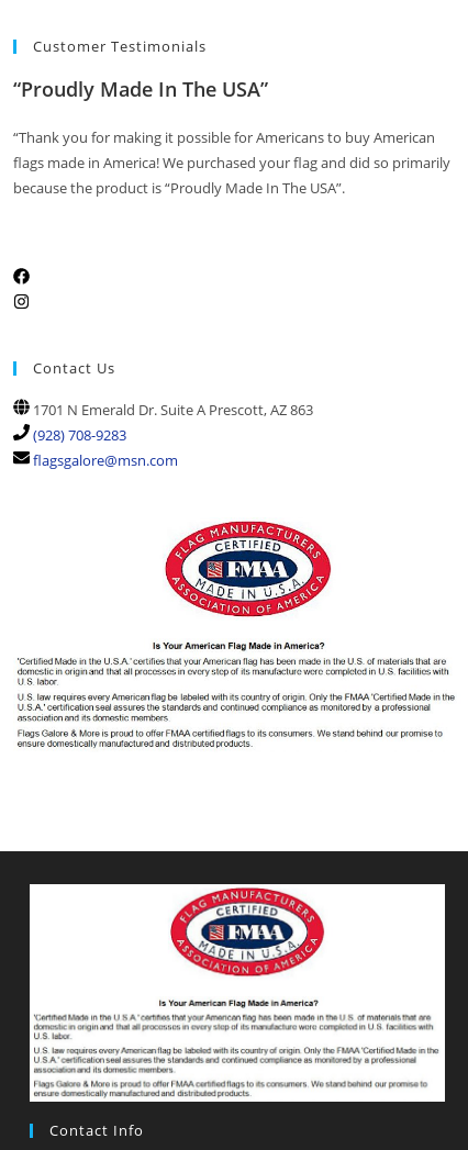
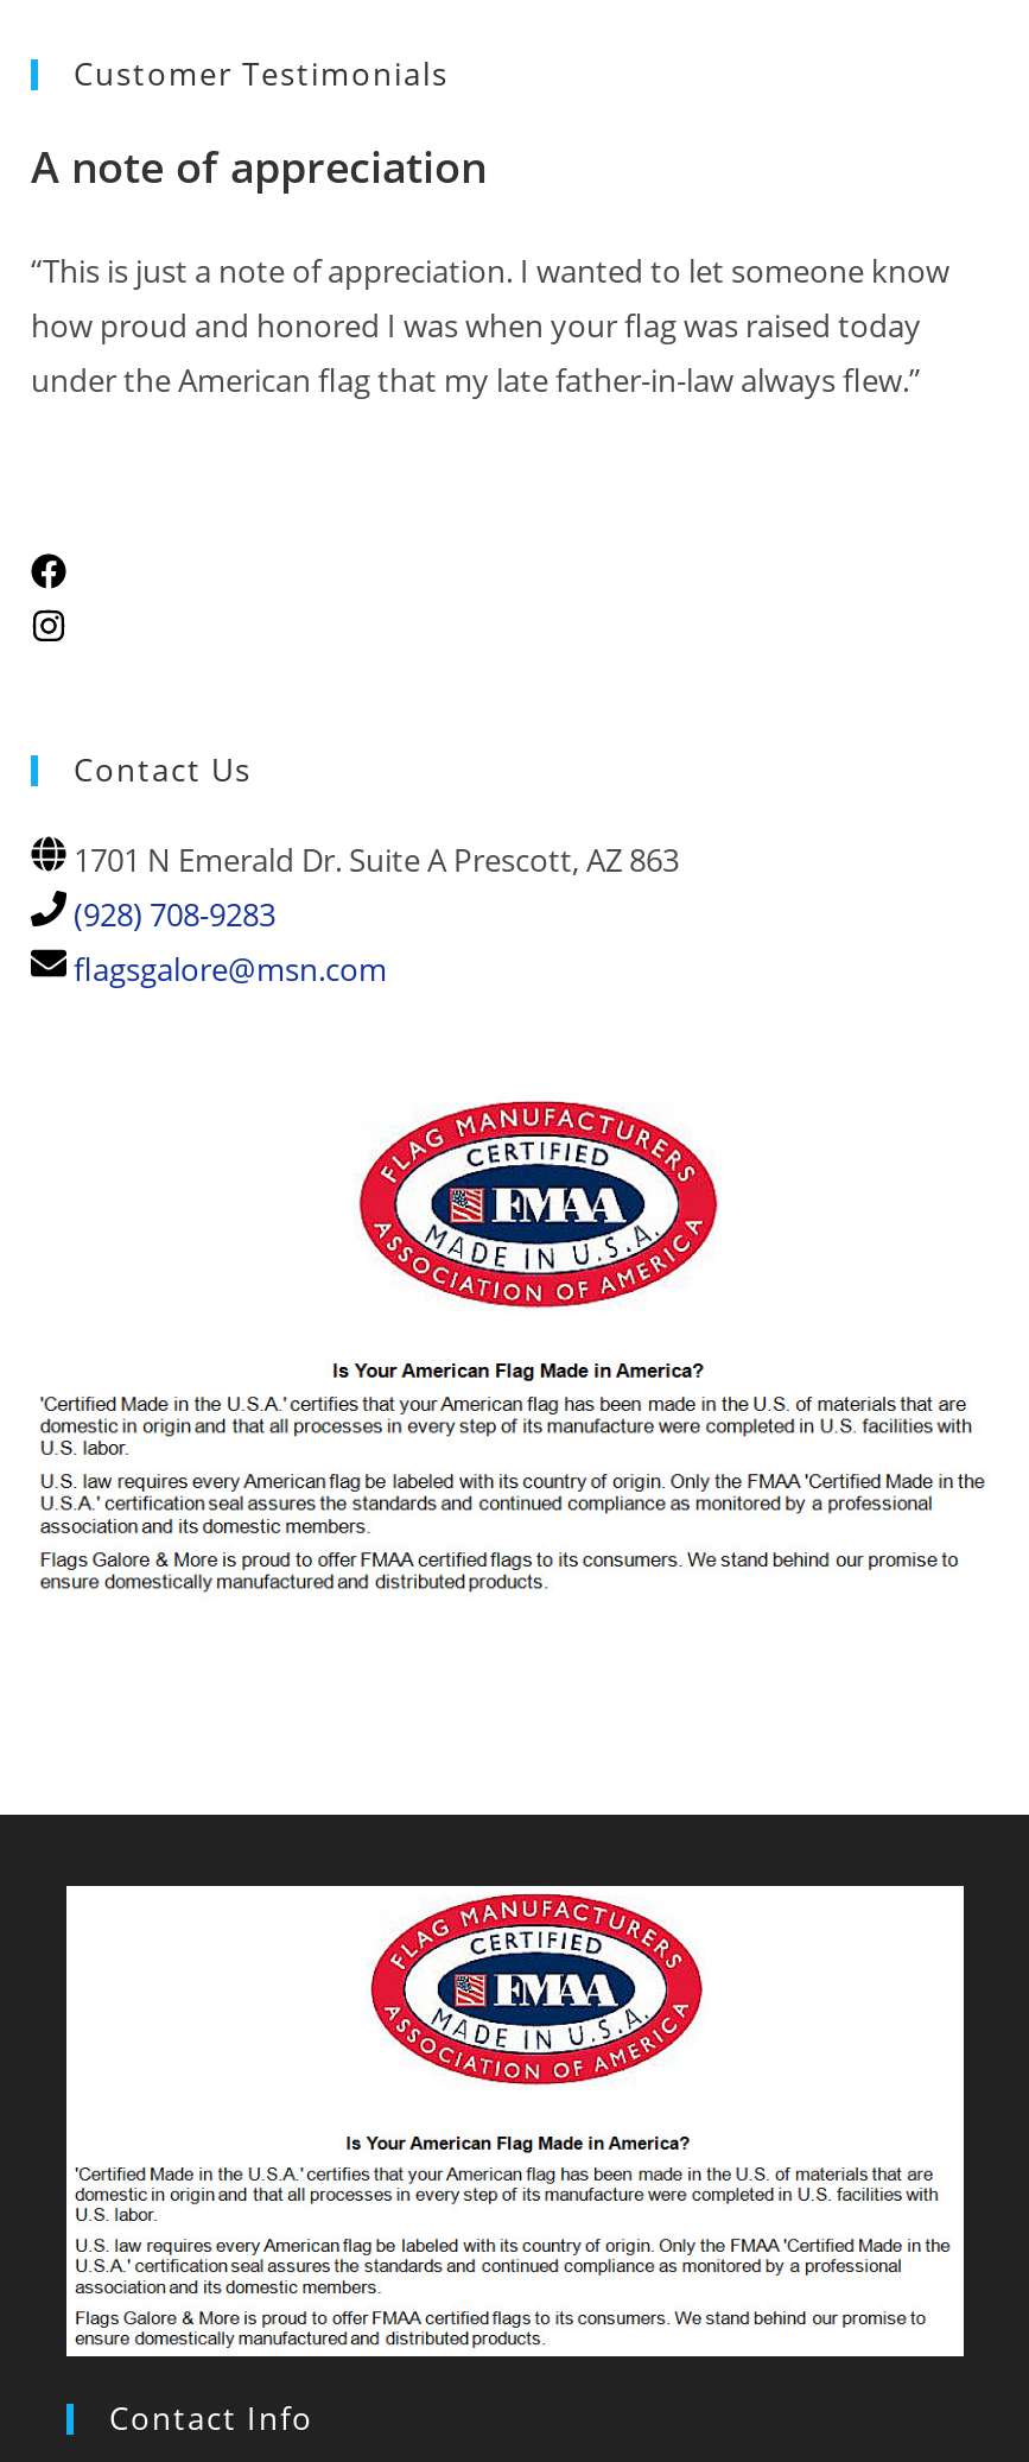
- “Proudly Made In The USA”
+ A note of appreciation

- “Thank you for making it possible for Americans to buy American
- flags made in America! We purchased your flag and did so primarily
- because the product is “Proudly Made In The USA”.
+ “This is just a note of appreciation. I wanted to let someone know
+ how proud and honored I was when your flag was raised today
+ under the American flag that my late father-in-law always flew.”
